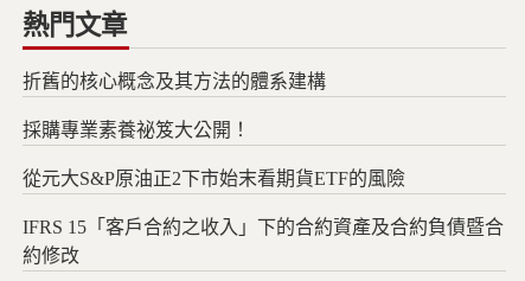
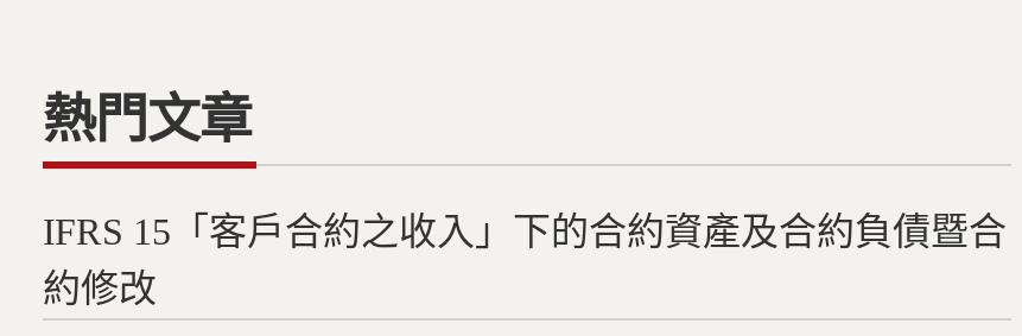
- 折舊的核心概念及其方法的體系建構
- 採購專業素養祕笈大公開！
- 從元大S&P原油正2下市始末看期貨ETF的風險
